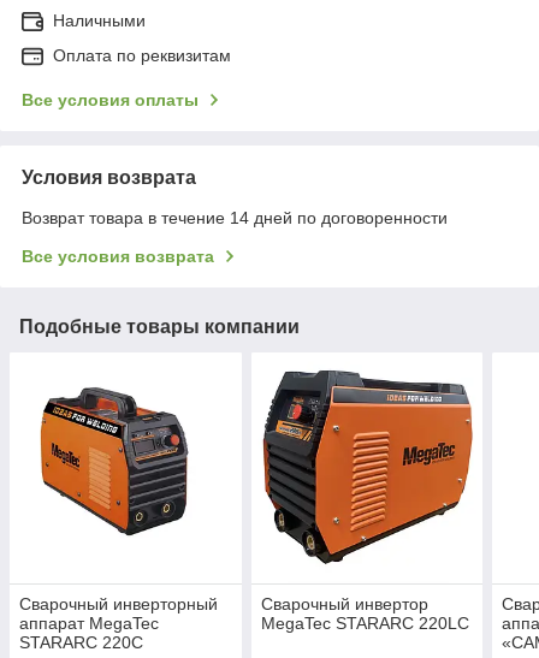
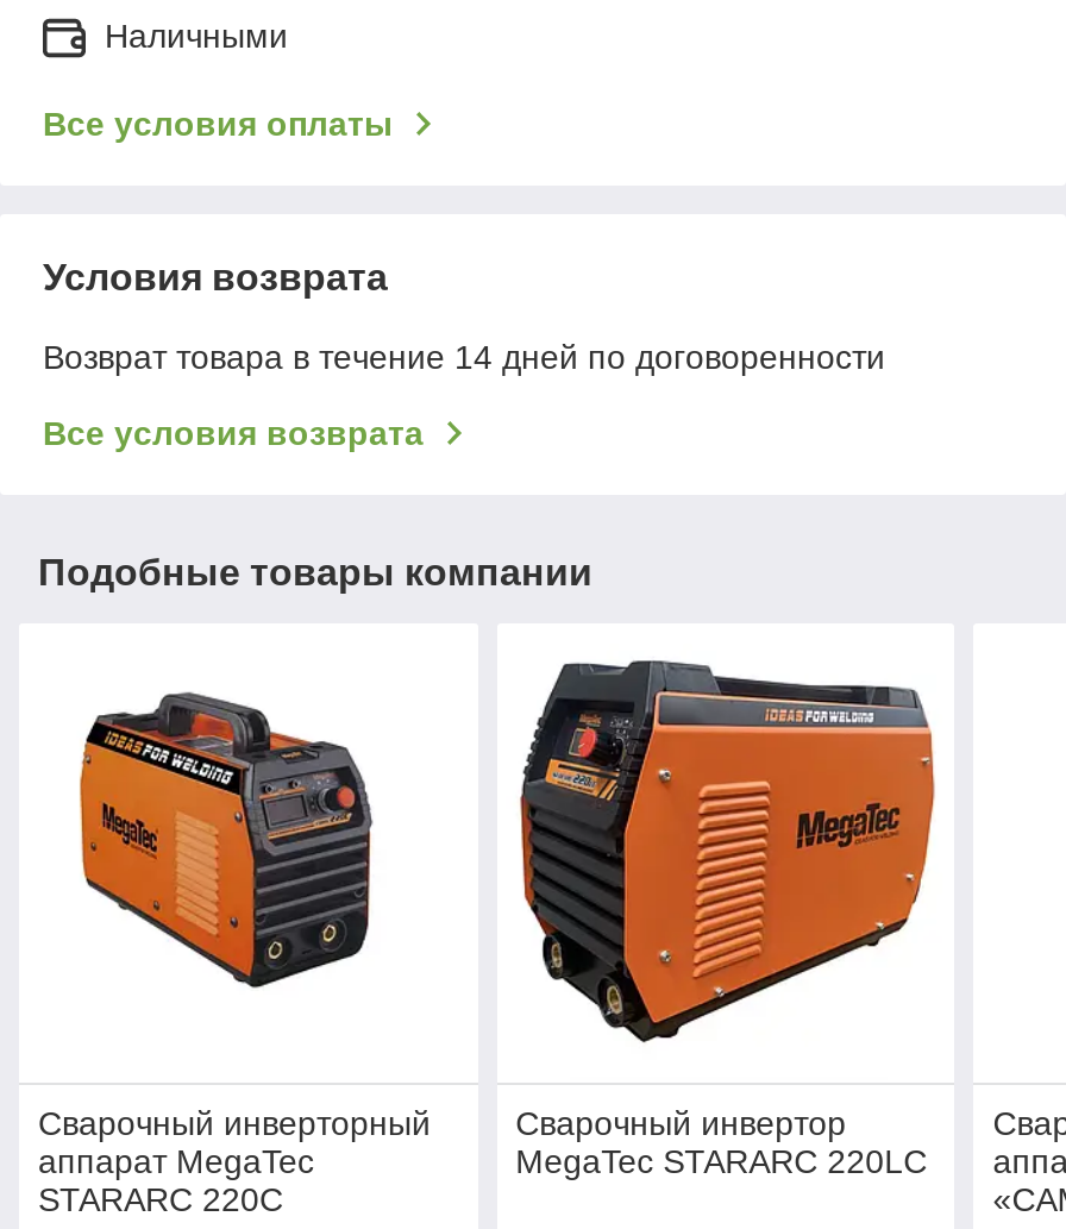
- Оплата по реквизитам
